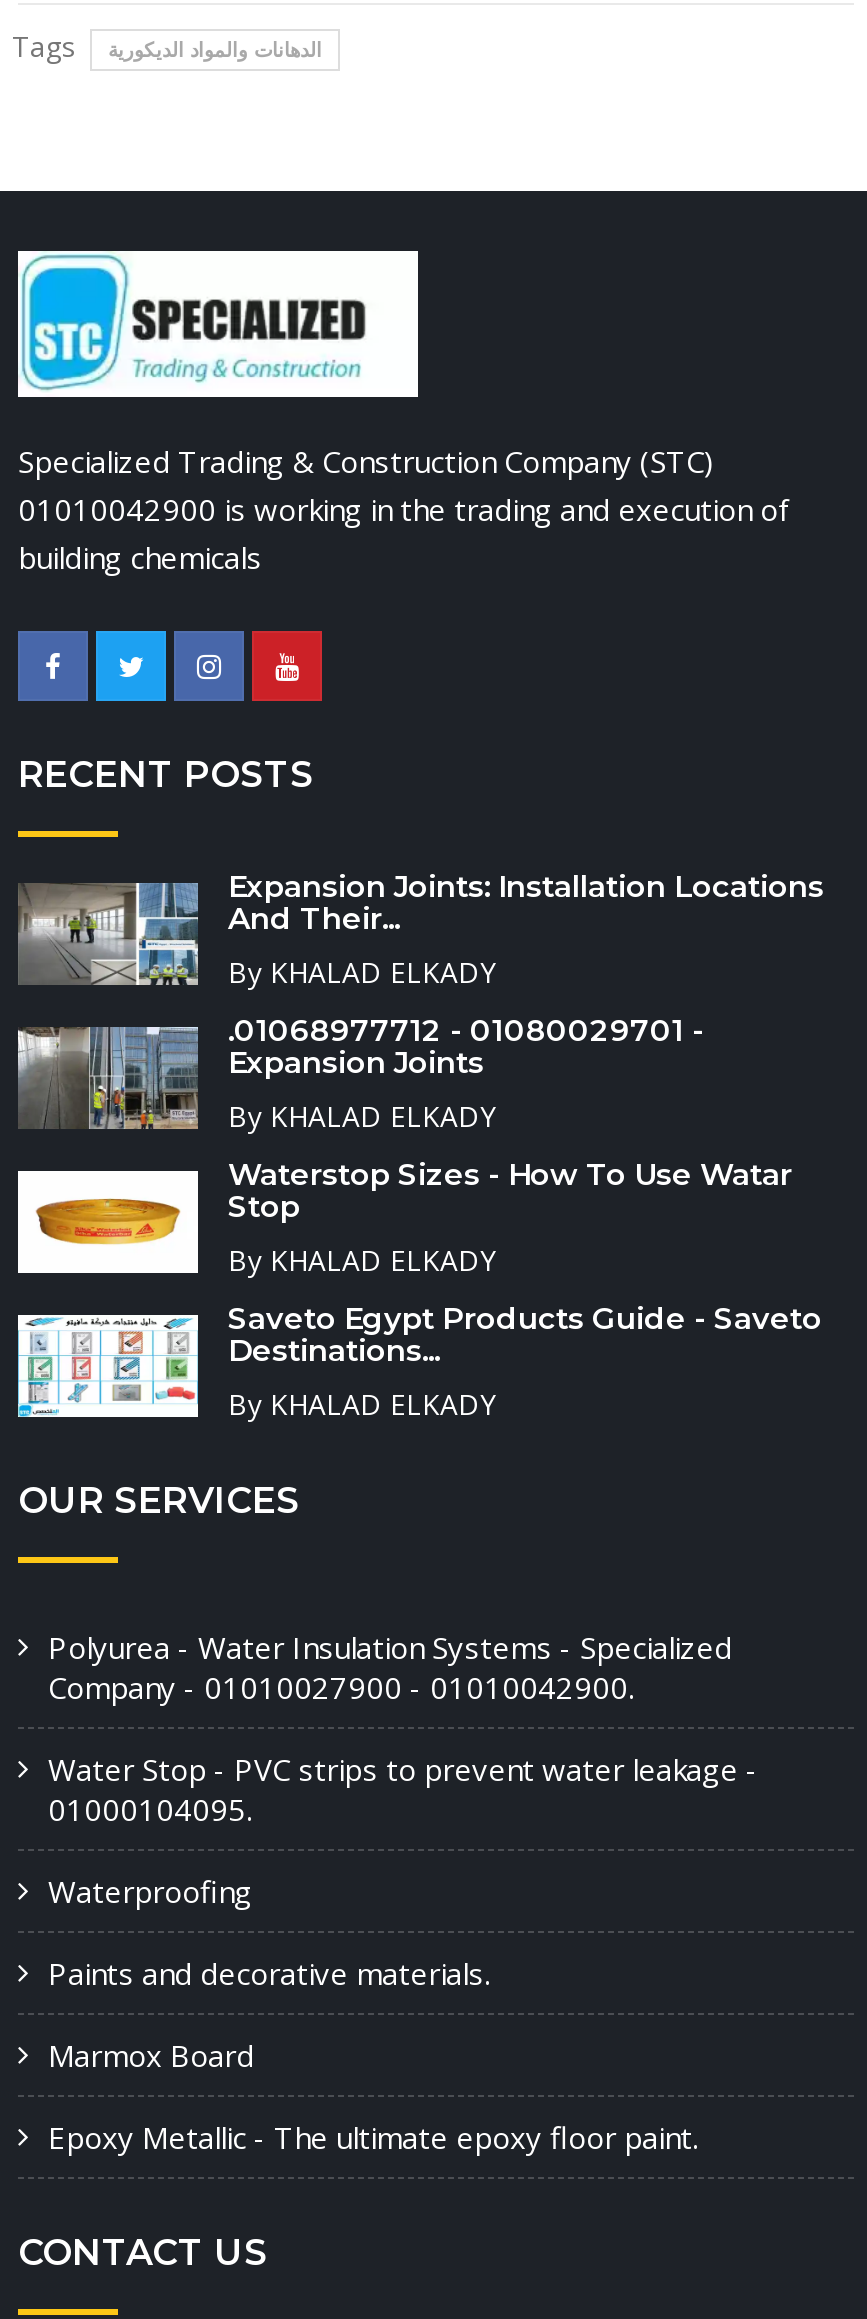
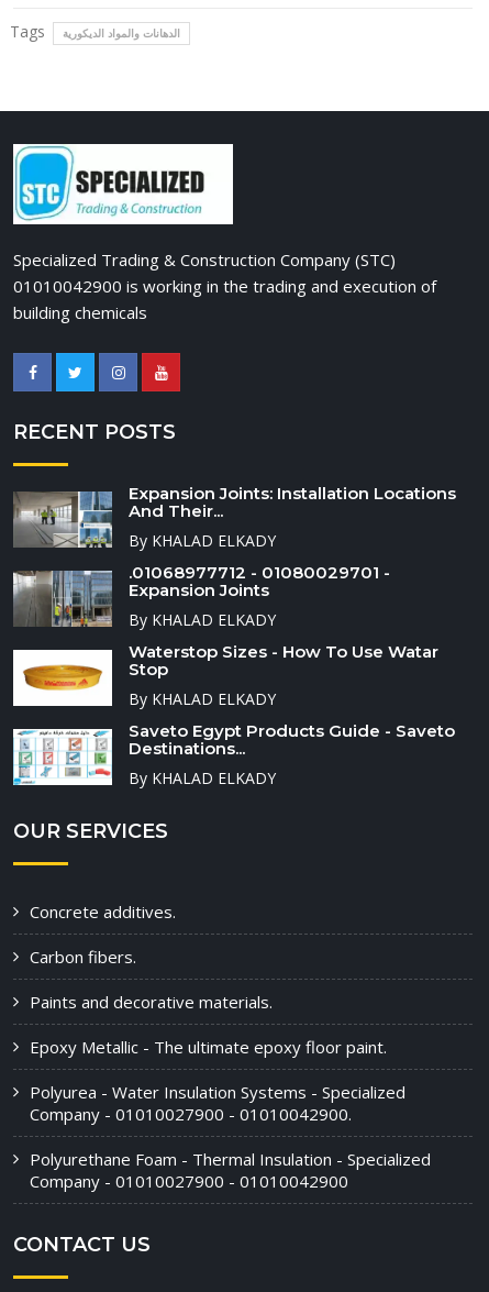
+ Concrete additives.
+ Carbon fibers.

moved down: Polyurea - Water Insulation Systems - Specialized | Company - 01010027900 - 01010042900.

- Water Stop - PVC strips to prevent water leakage -
- 01000104095.
- Waterproofing
- Marmox Board
+ Polyurethane Foam - Thermal Insulation - Specialized
+ Company - 01010027900 - 01010042900

moved up: Paints and decorative materials. | Epoxy Metallic - The ultimate epoxy floor paint.
